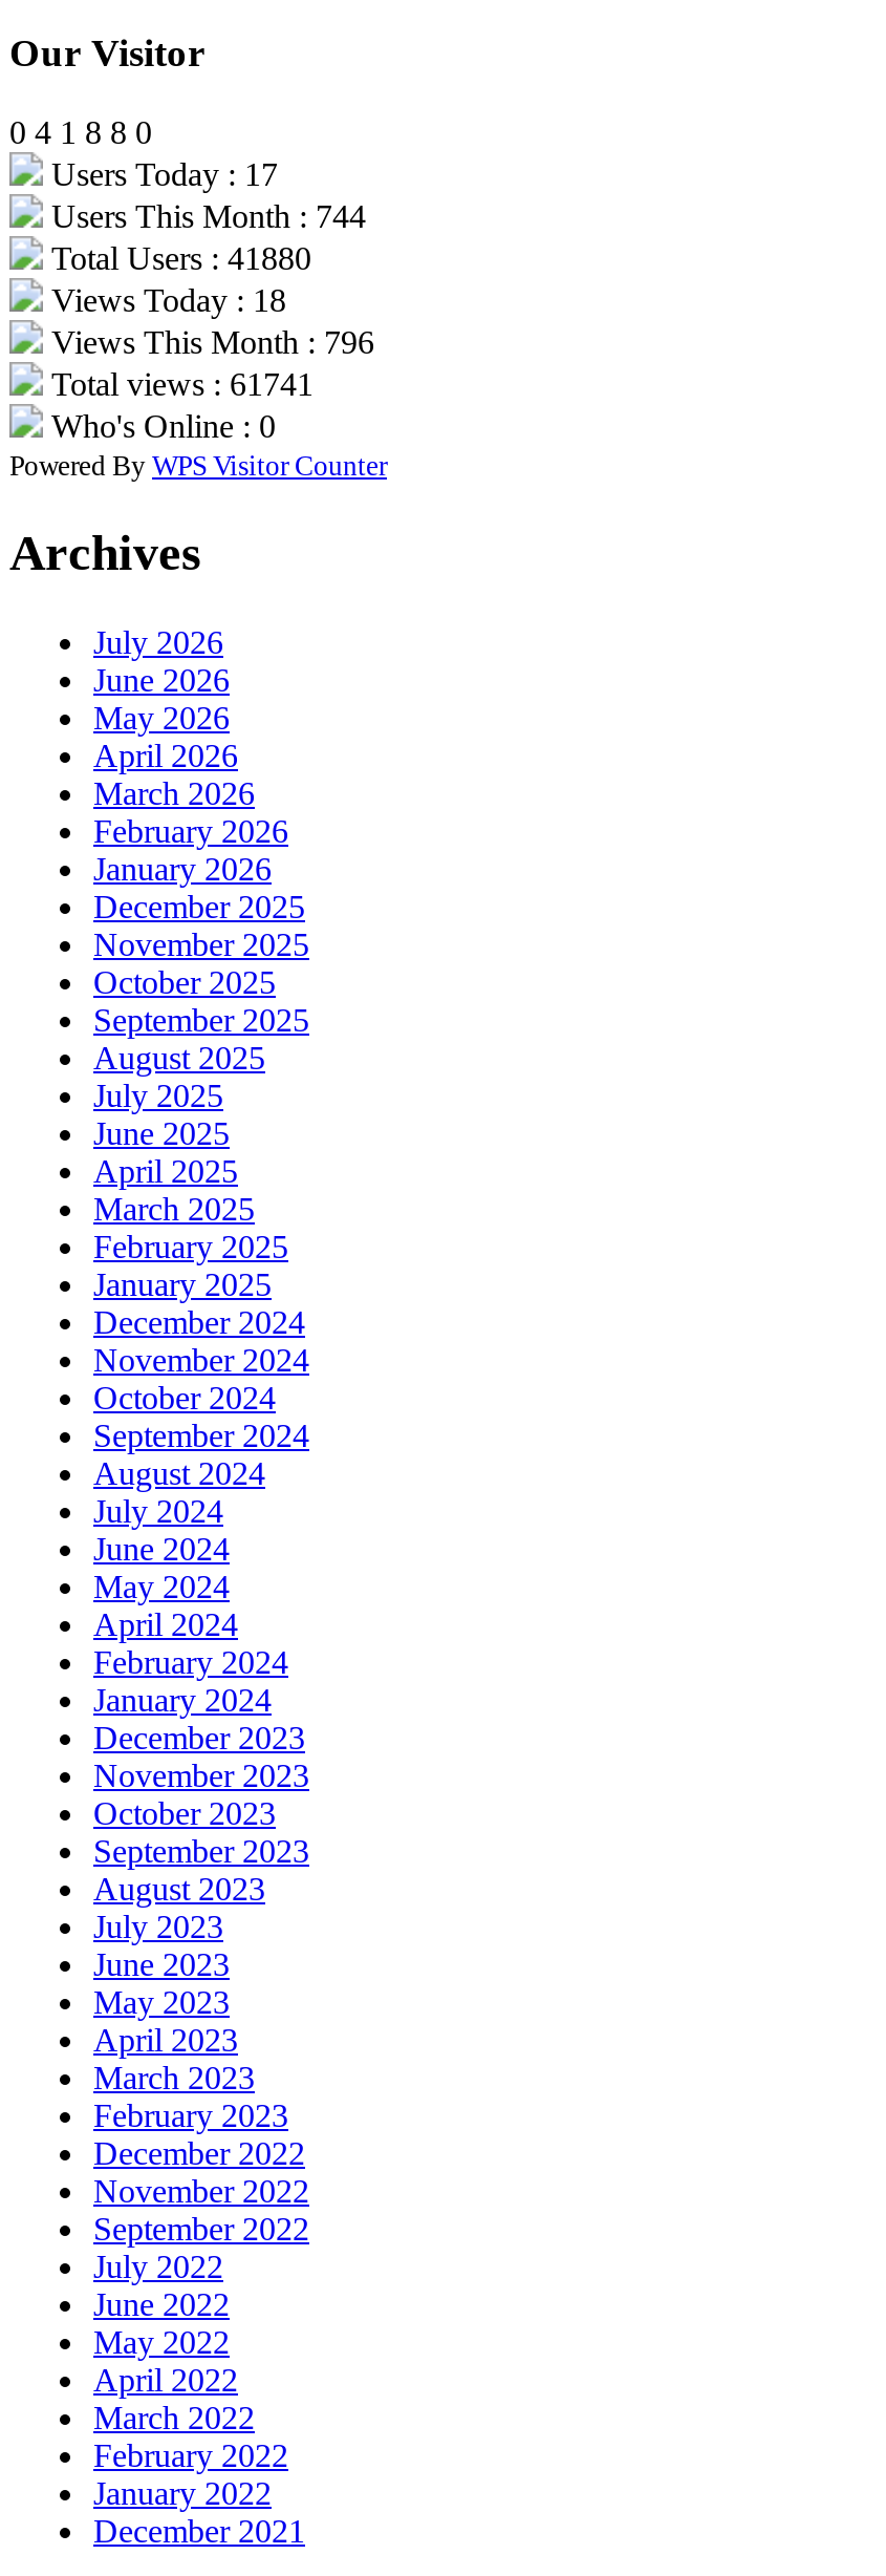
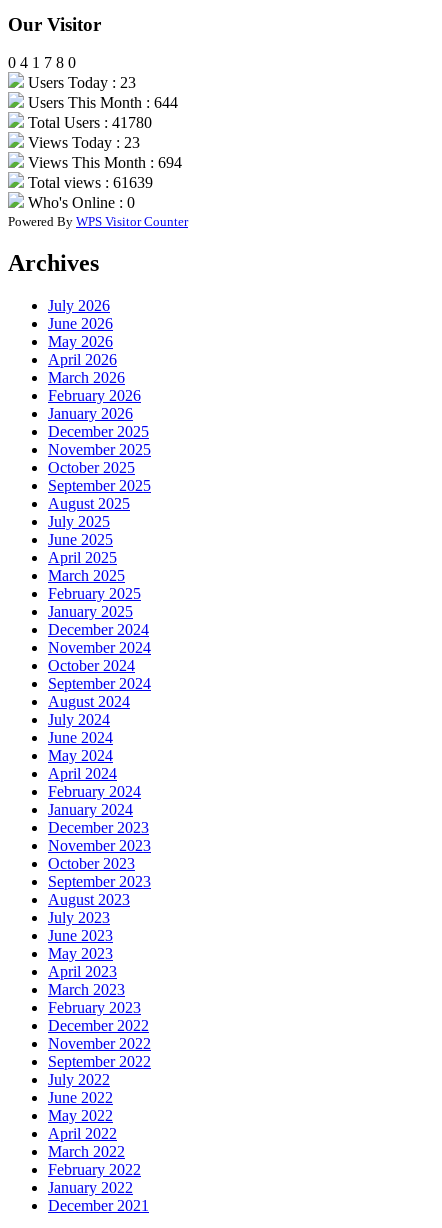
- 0 4 1 8 8 0
+ 0 4 1 7 8 0

- Users Today : 17
+ Users Today : 23

- Users This Month : 744
+ Users This Month : 644

- Total Users : 41880
+ Total Users : 41780

- Views Today : 18
+ Views Today : 23

- Views This Month : 796
+ Views This Month : 694

- Total views : 61741
+ Total views : 61639
